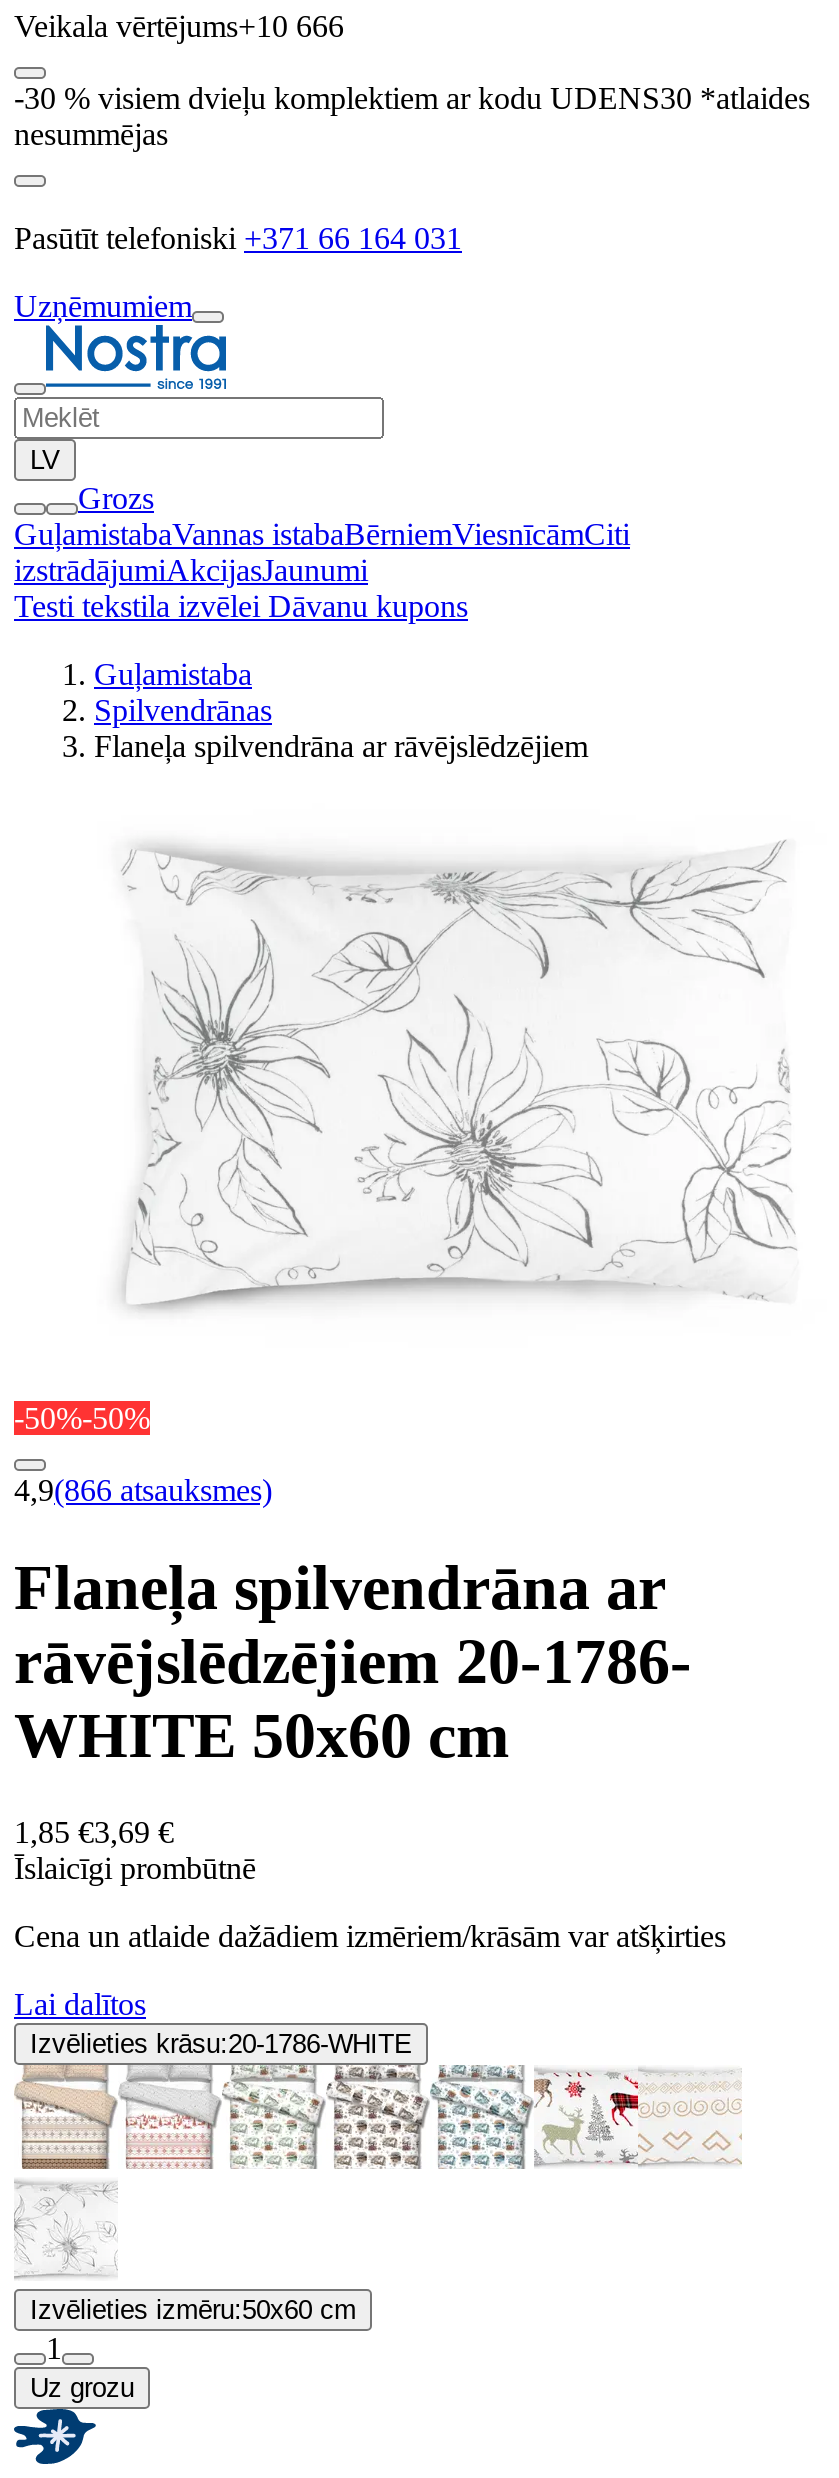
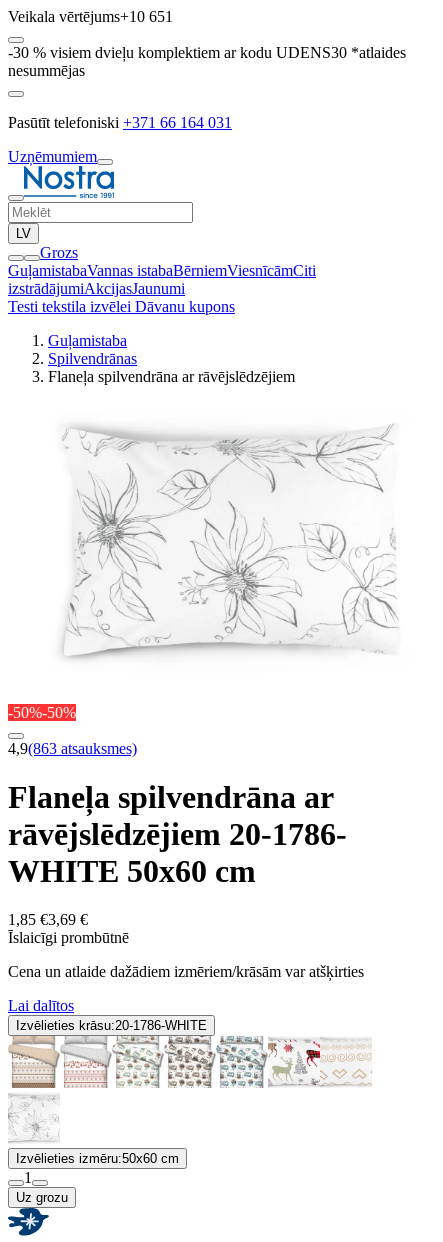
- Veikala vērtējums+10 666
+ Veikala vērtējums+10 651

- 4,9(866 atsauksmes)
+ 4,9(863 atsauksmes)
